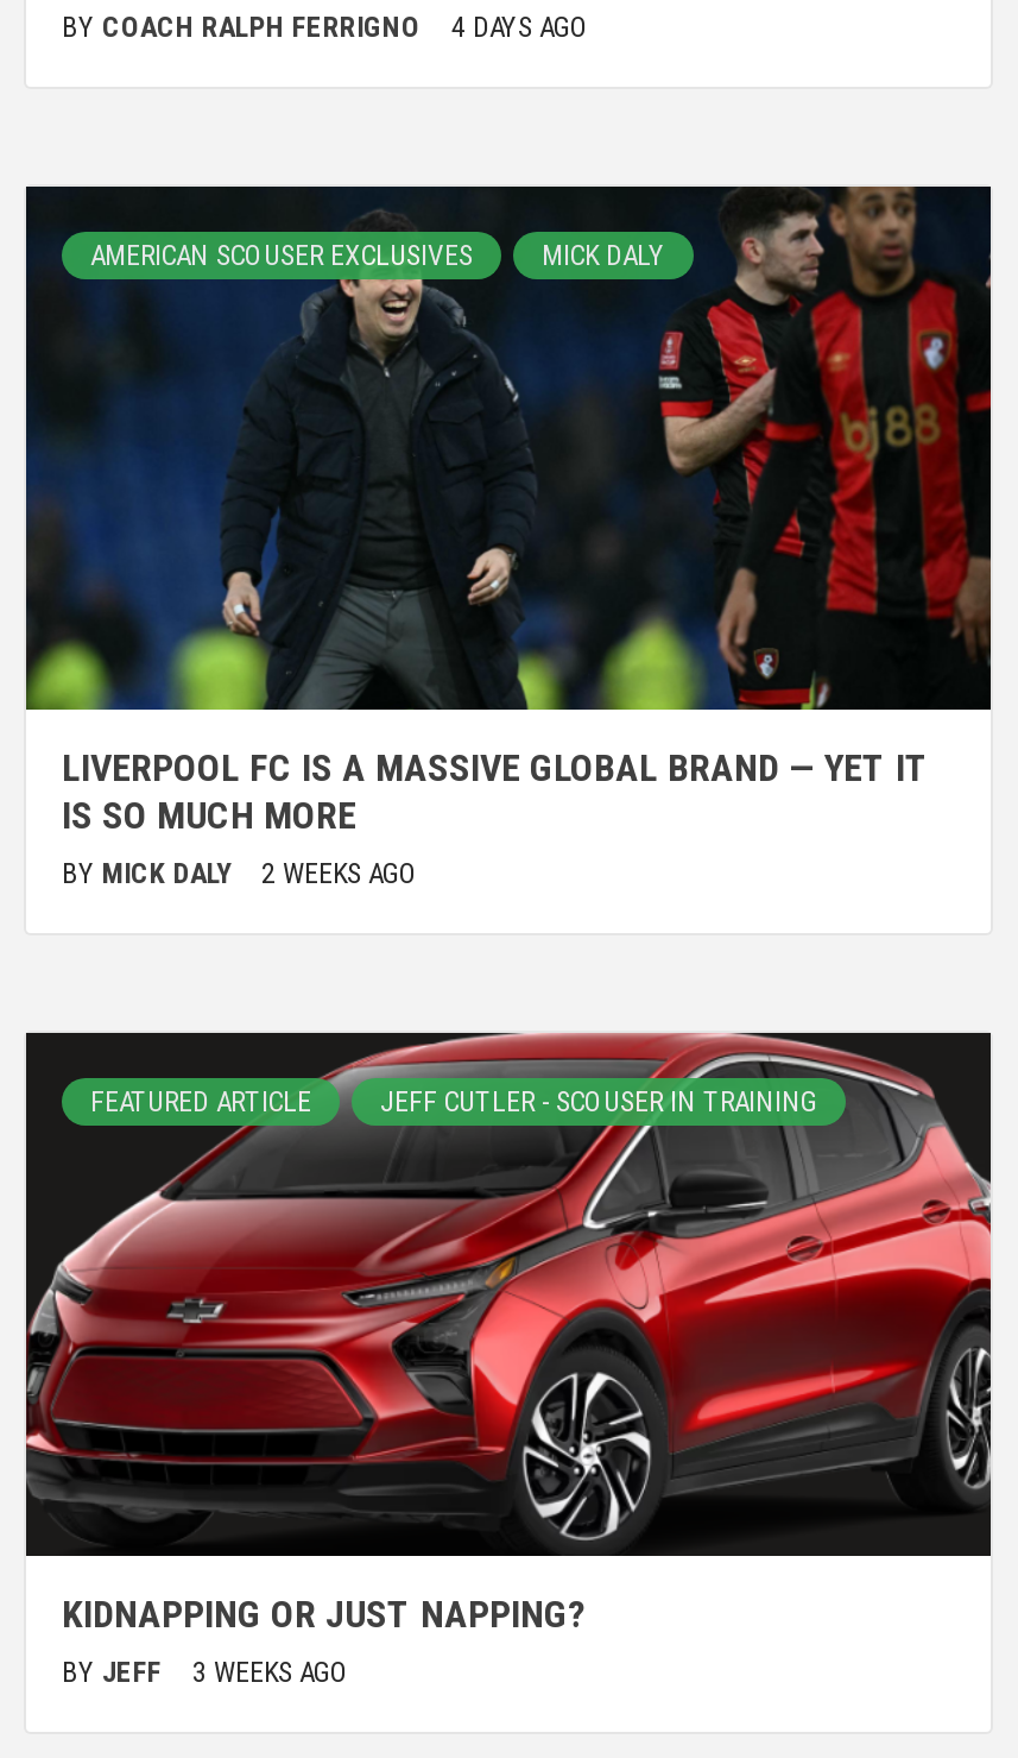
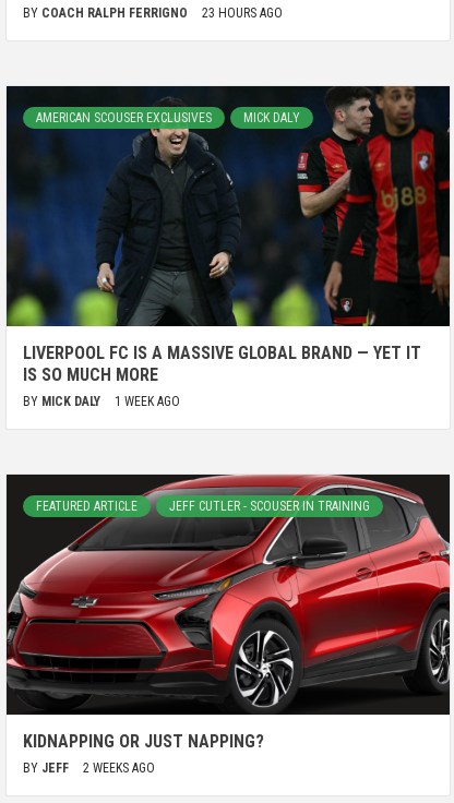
- BY COACH RALPH FERRIGNO 4 DAYS AGO
+ BY COACH RALPH FERRIGNO 23 HOURS AGO

- BY MICK DALY 2 WEEKS AGO
+ BY MICK DALY 1 WEEK AGO

- BY JEFF 3 WEEKS AGO
+ BY JEFF 2 WEEKS AGO
